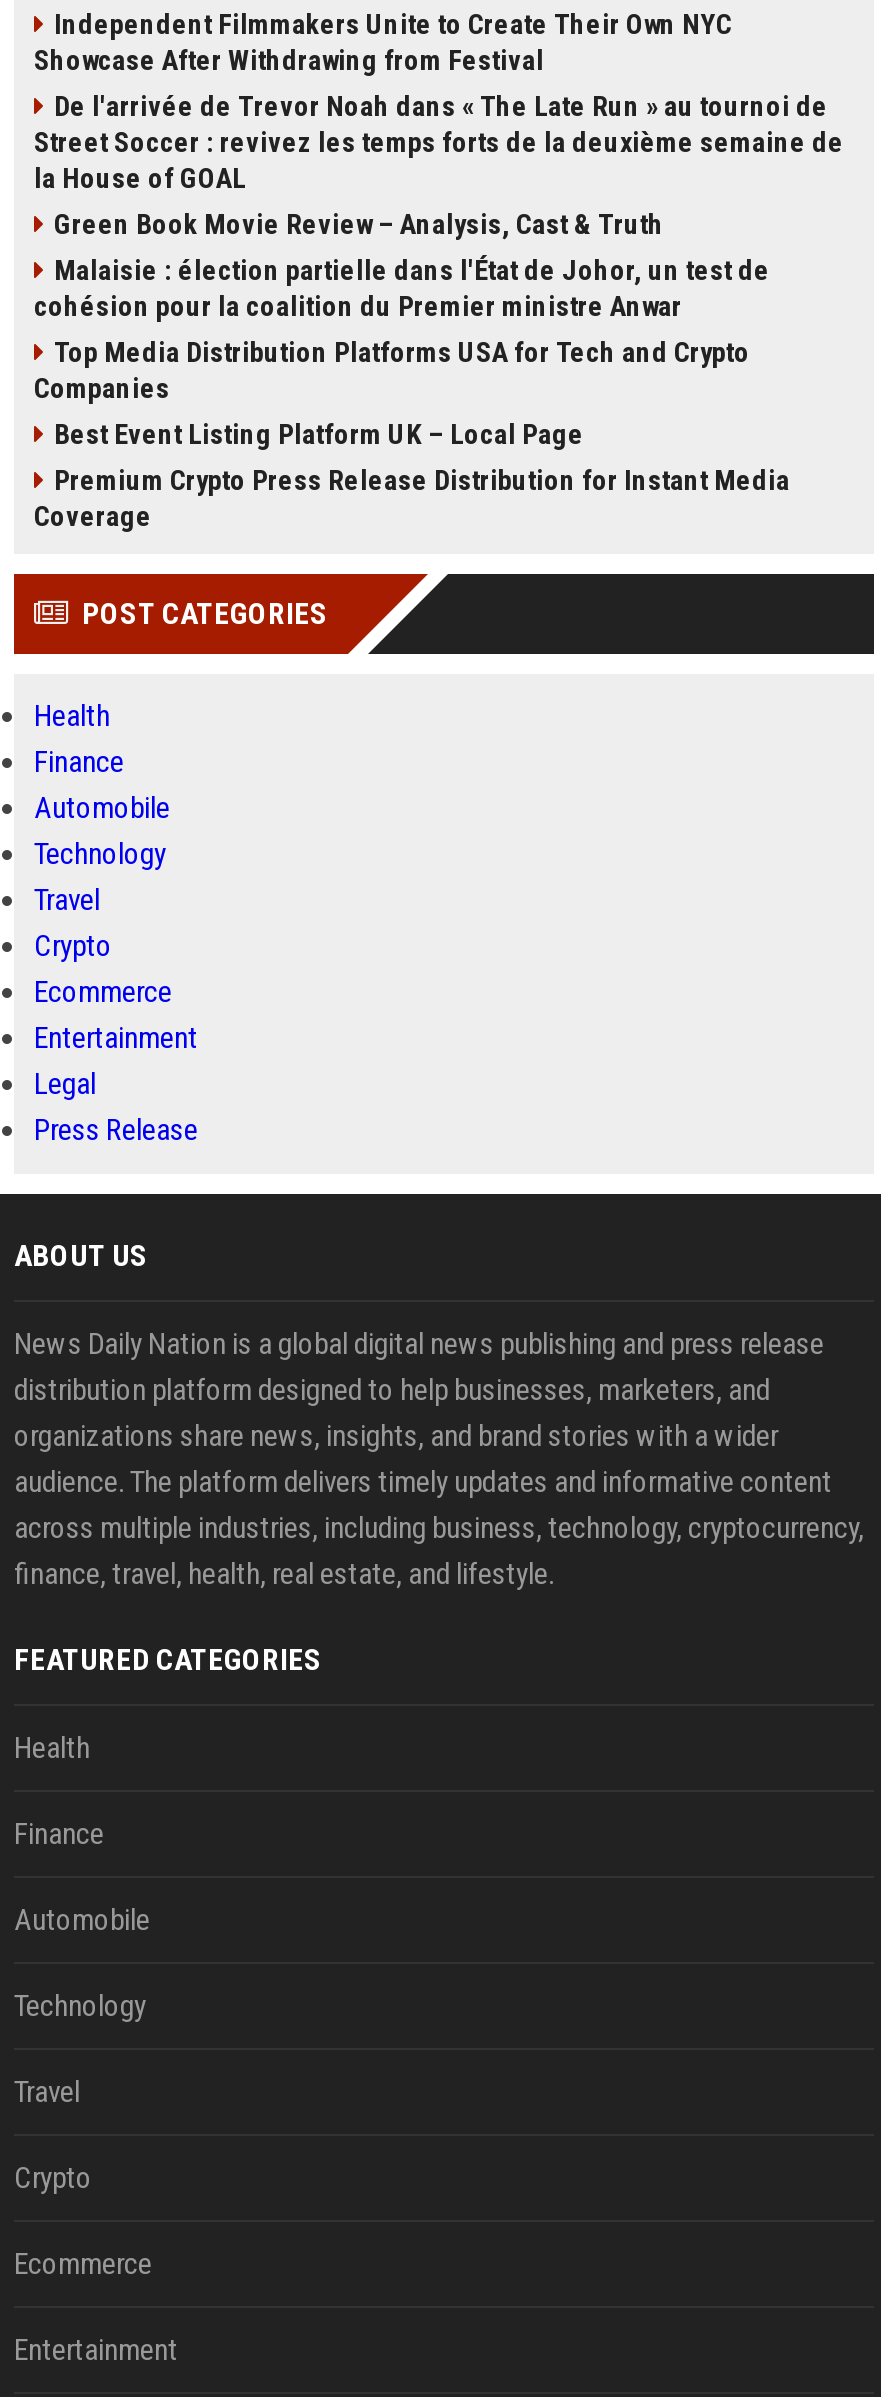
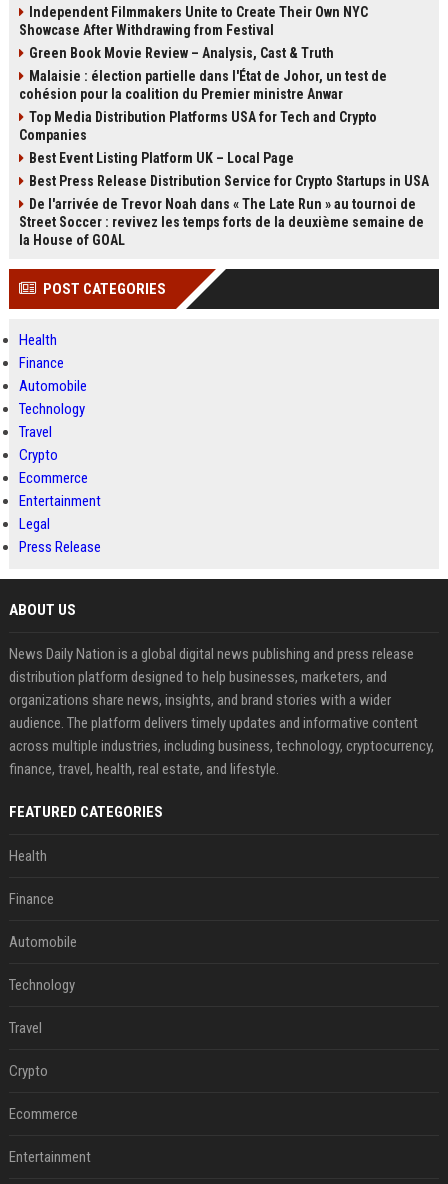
moved down: De l'arrivée de Trevor Noah dans « The Late Run » au tournoi de | Street Soccer : revivez les temps forts de la deuxième semaine de | la House of GOAL

moved up: Green Book Movie Review – Analysis, Cast & Truth | Malaisie : élection partielle dans l'État de Johor, un test de | cohésion pour la coalition du Premier ministre Anwar | Top Media Distribution Platforms USA for Tech and Crypto | Companies | Best Event Listing Platform UK – Local Page

- Premium Crypto Press Release Distribution for Instant Media
- Coverage
+ Best Press Release Distribution Service for Crypto Startups in USA
